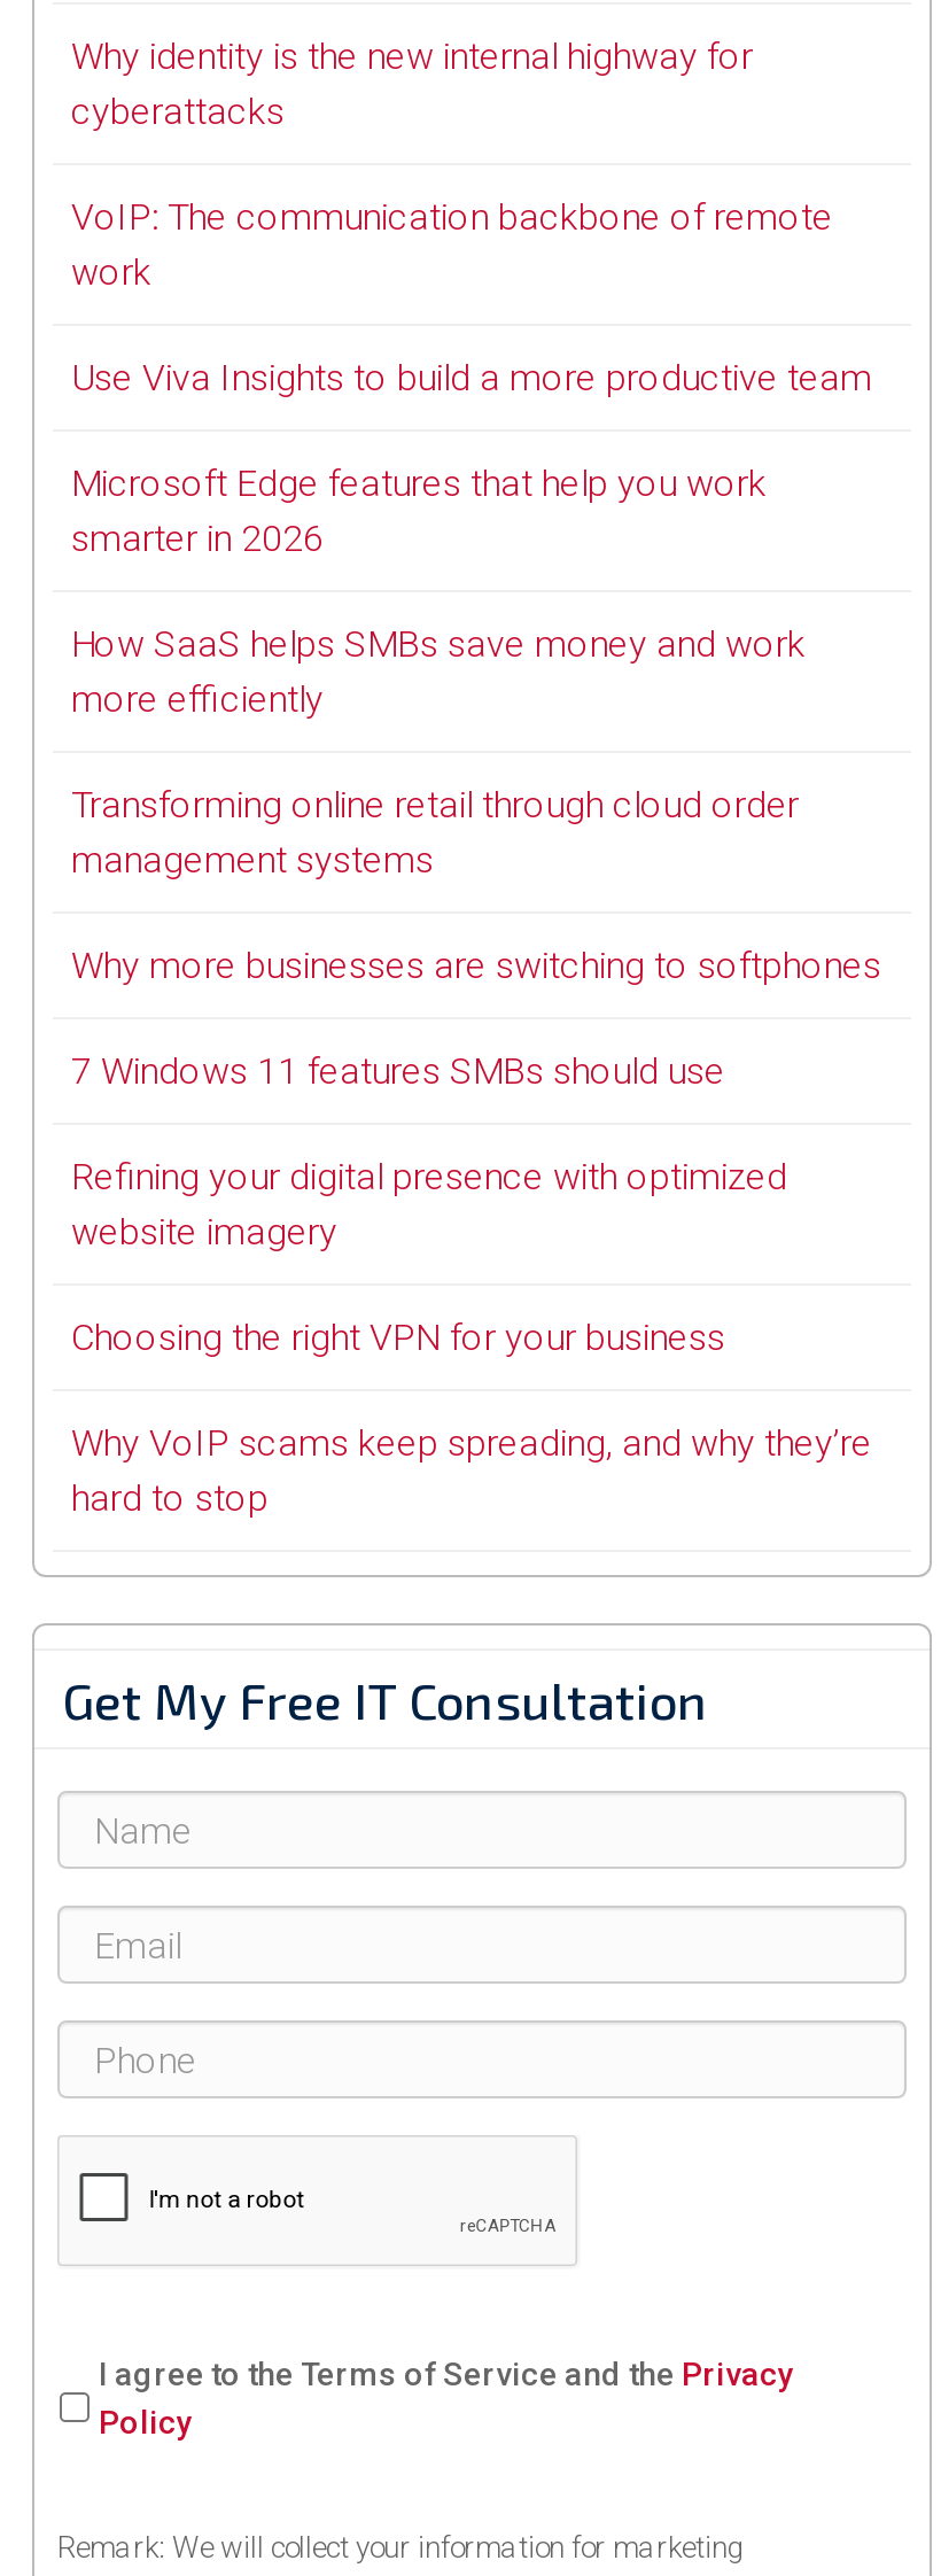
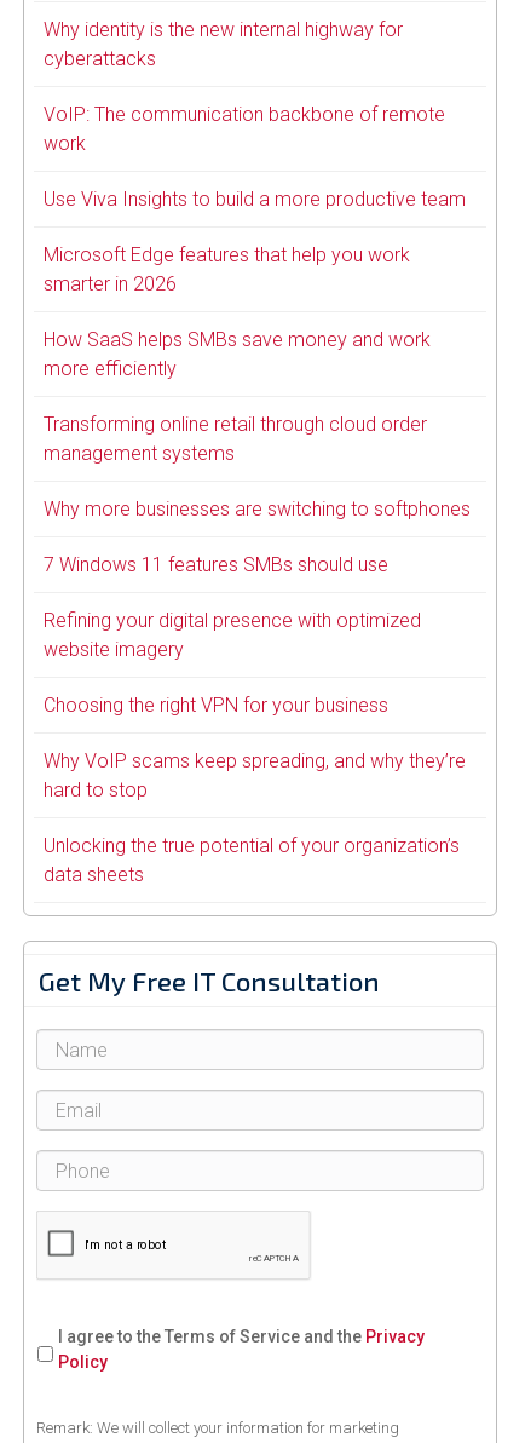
+ Unlocking the true potential of your organization’s
+ data sheets
